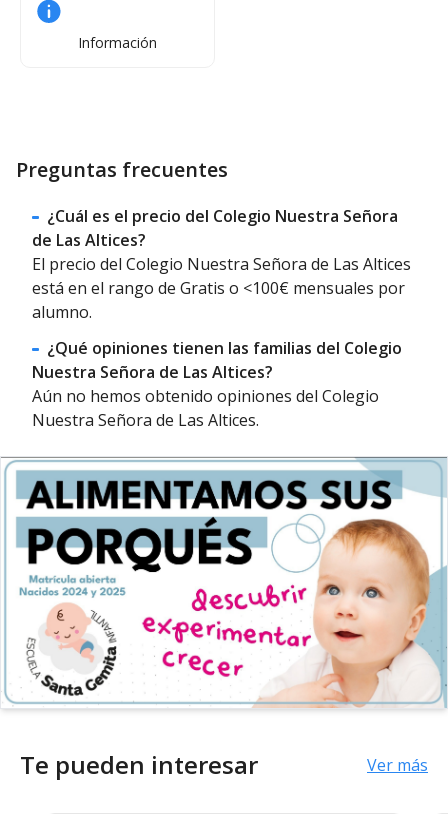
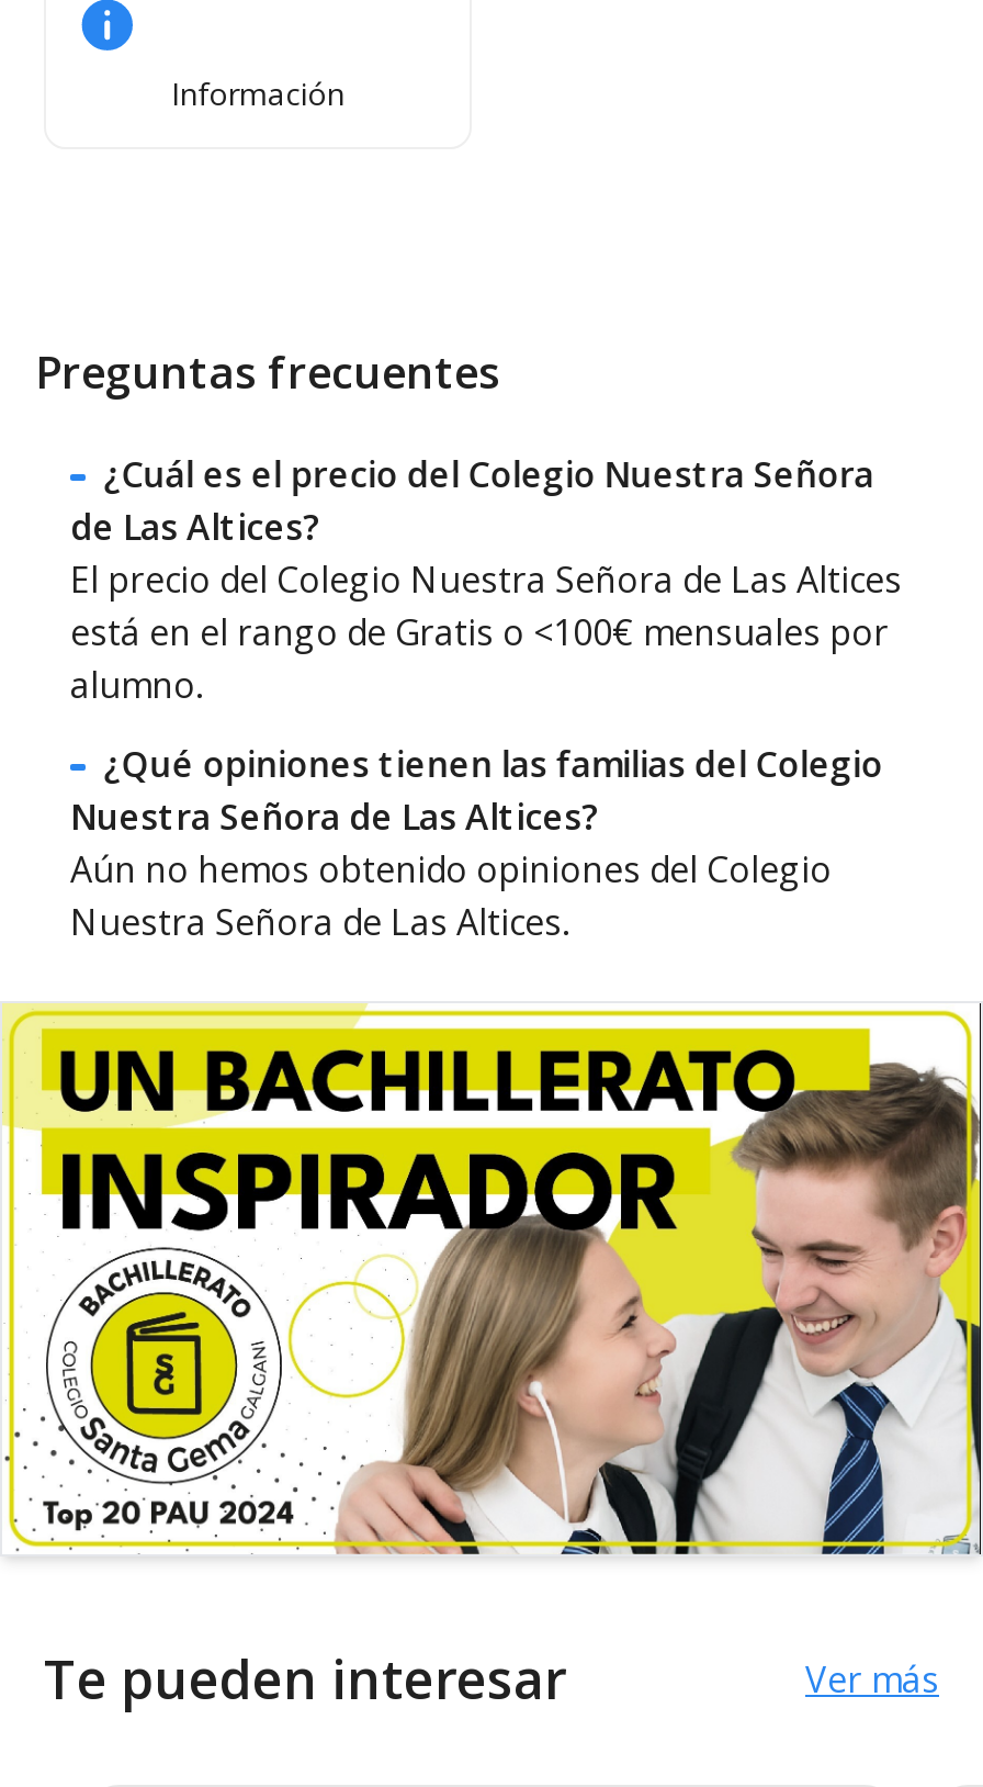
- [image]
+ [image]
